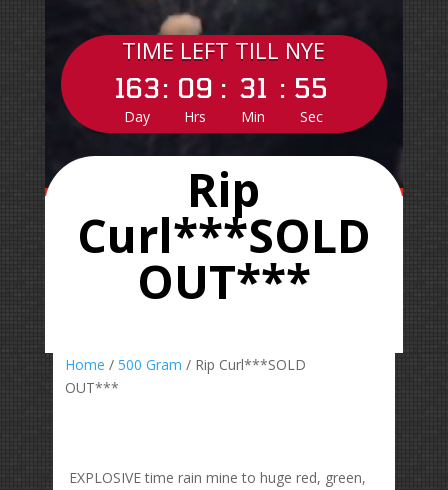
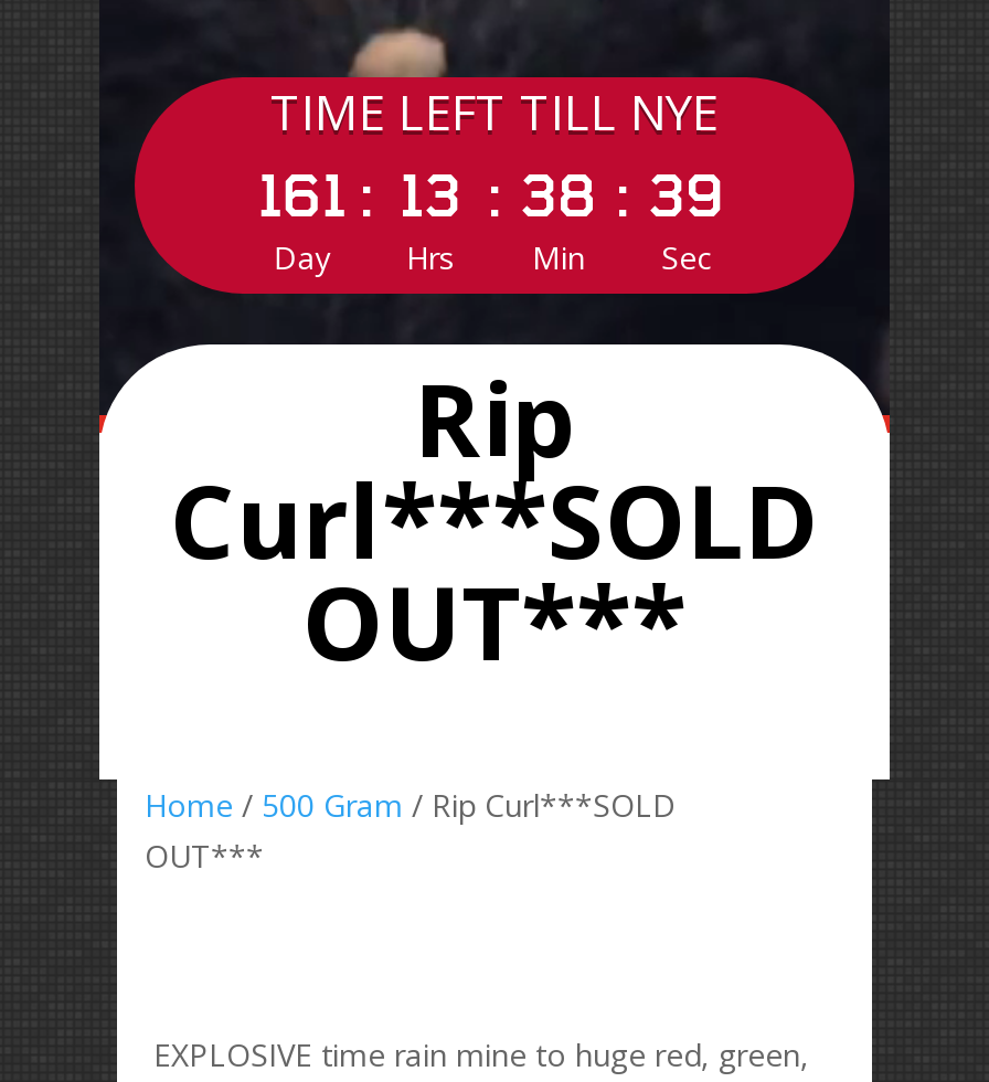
- 163
+ 161

- : 09
+ : 13

- : 31
+ : 38

- : 55
+ : 38
